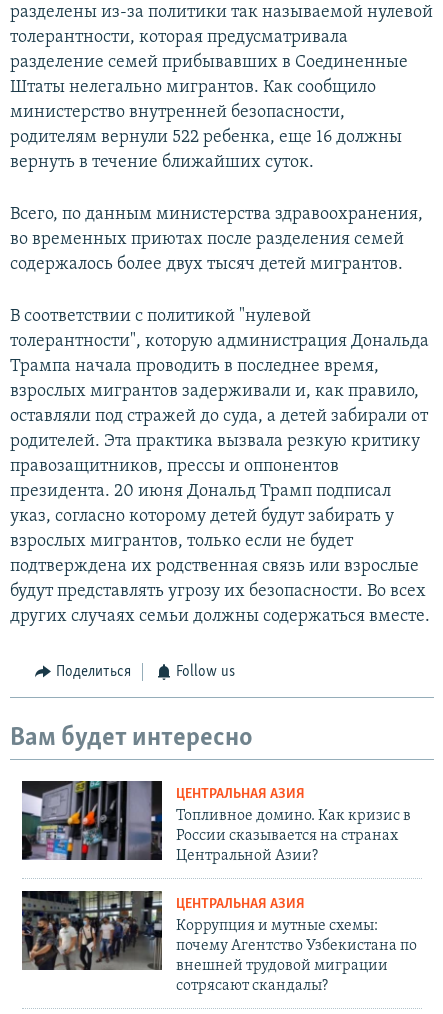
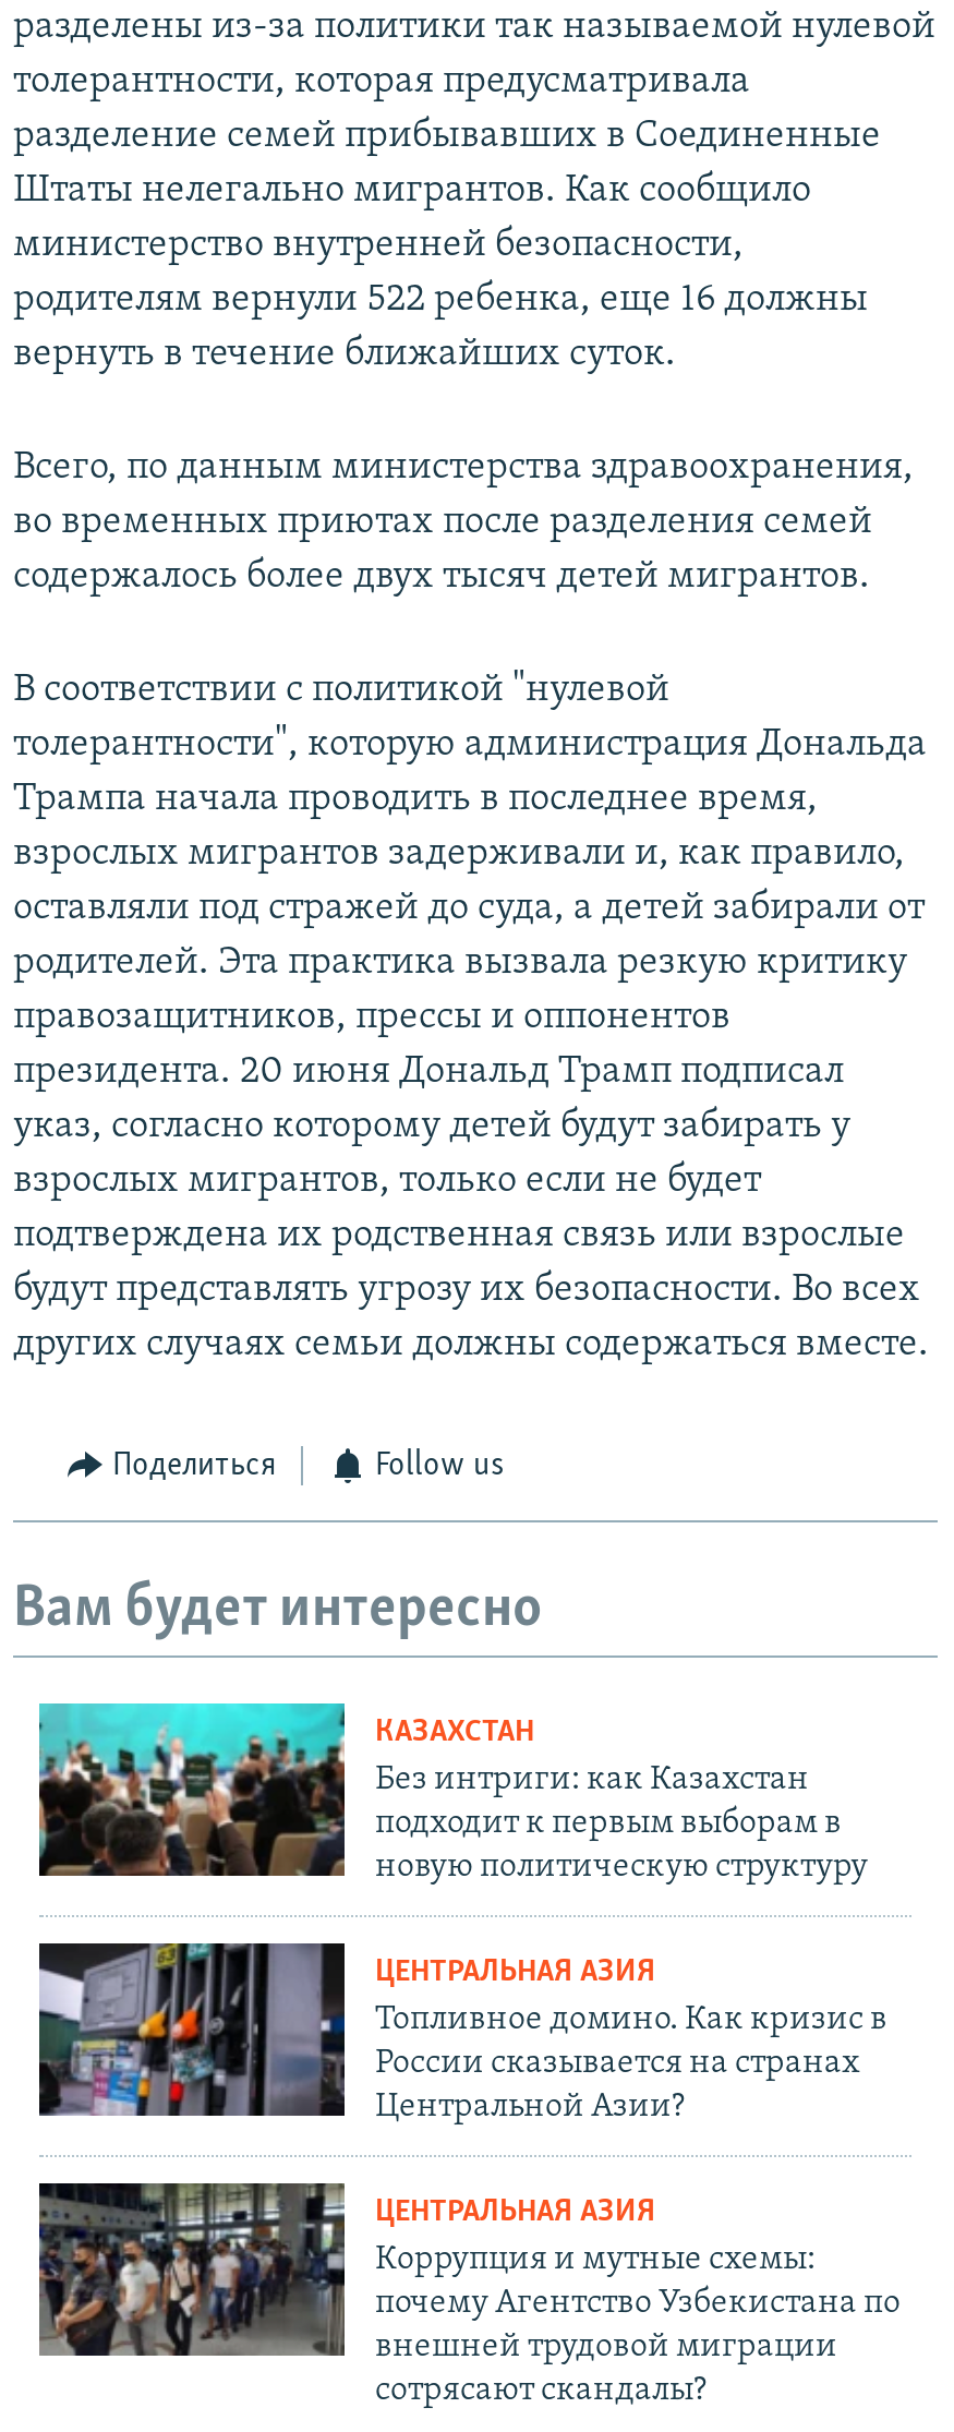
+ [image]
+ КАЗАХСТАН
+ Без интриги: как Казахстан
+ подходит к первым выборам в
+ новую политическую структуру
